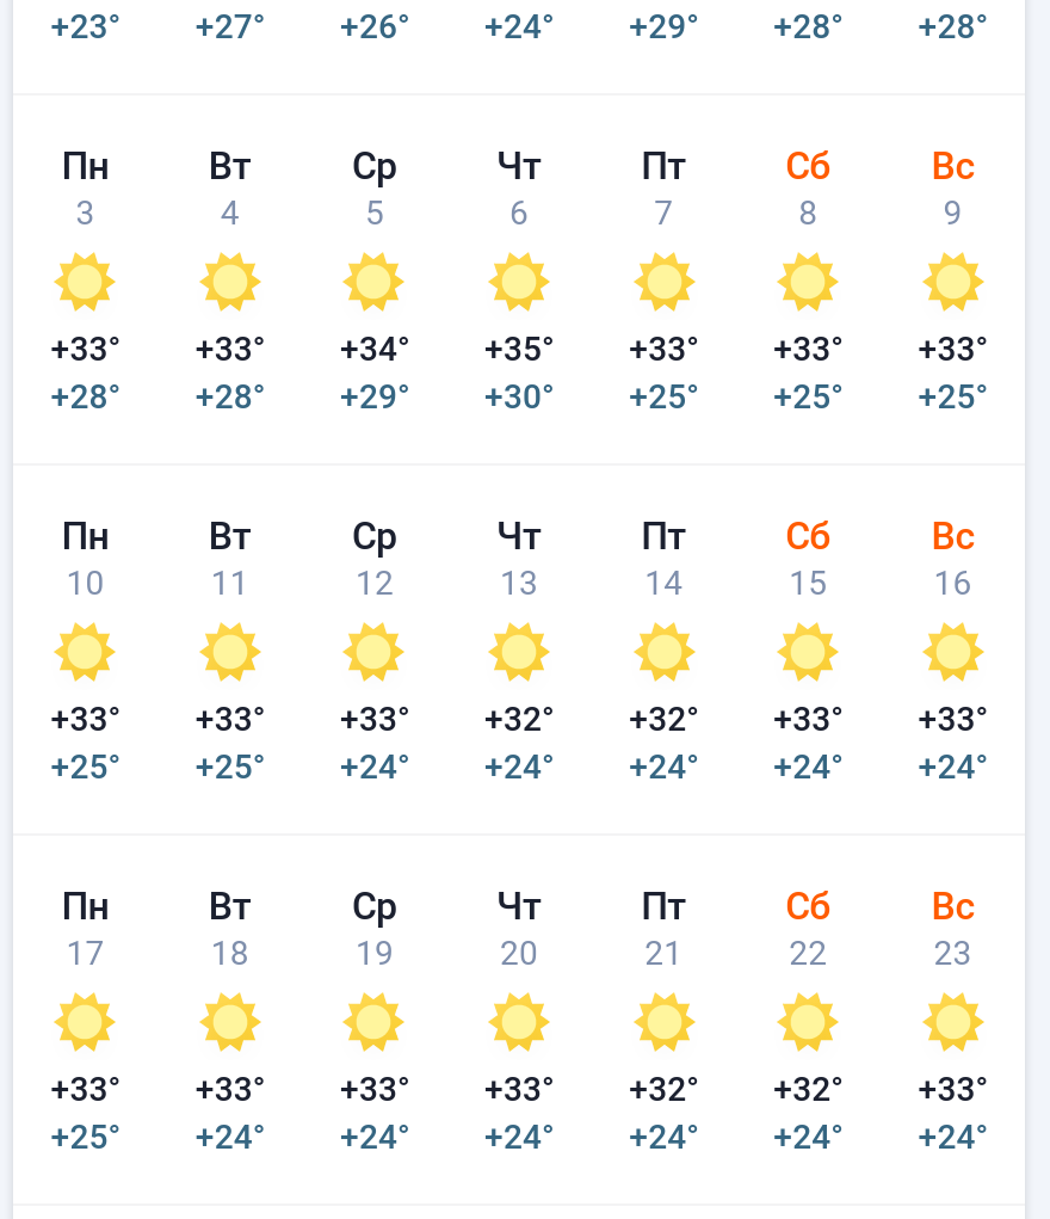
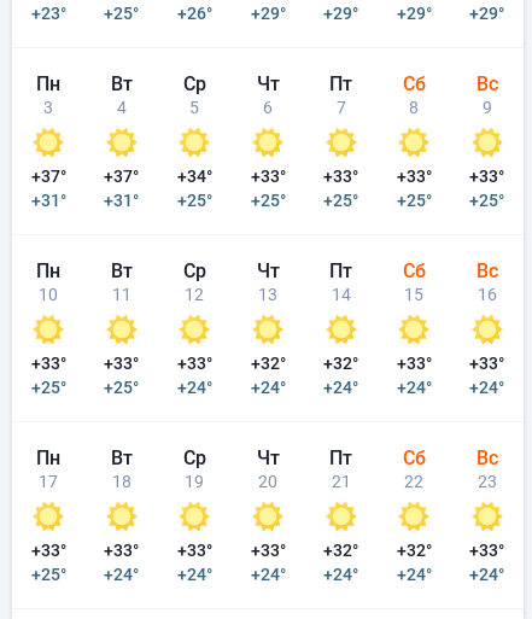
- +27°
+ +25°

- +24°
+ +29°

- +28°
+ +29°

- +28°
+ +29°

- +33°
+ +37°

- +33°
+ +37°

- +35°
+ +33°

- +28°
+ +31°

- +28°
+ +31°

- +29°
+ +25°

- +30°
+ +25°
